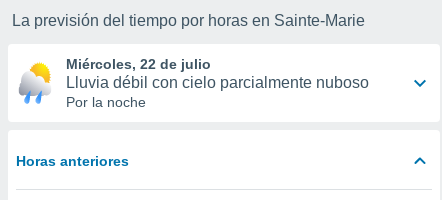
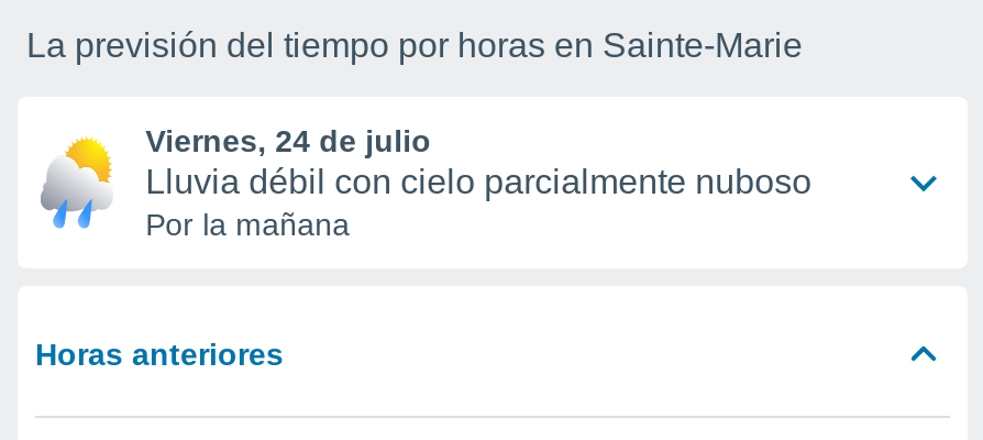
- Miércoles, 22 de julio
+ Viernes, 24 de julio

- Por la noche
+ Por la mañana
